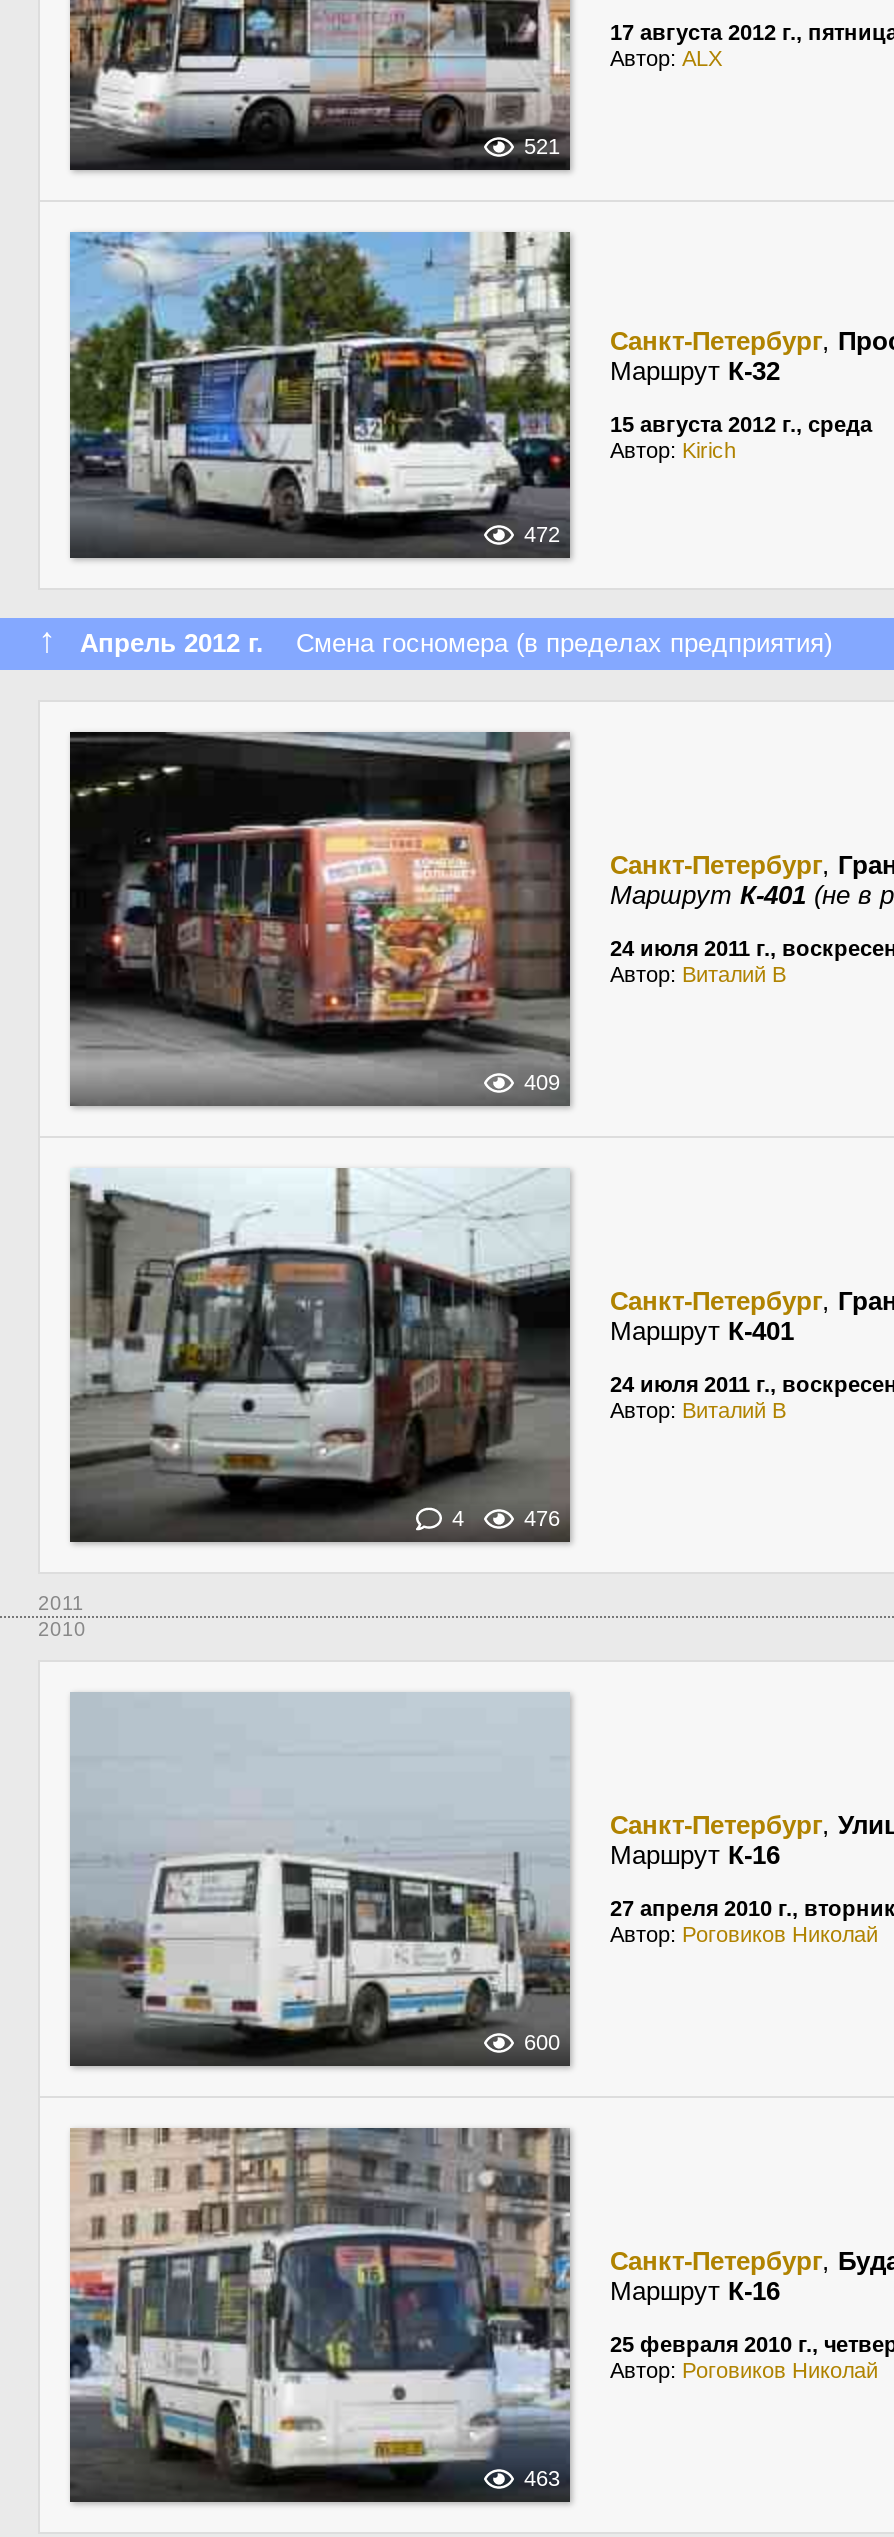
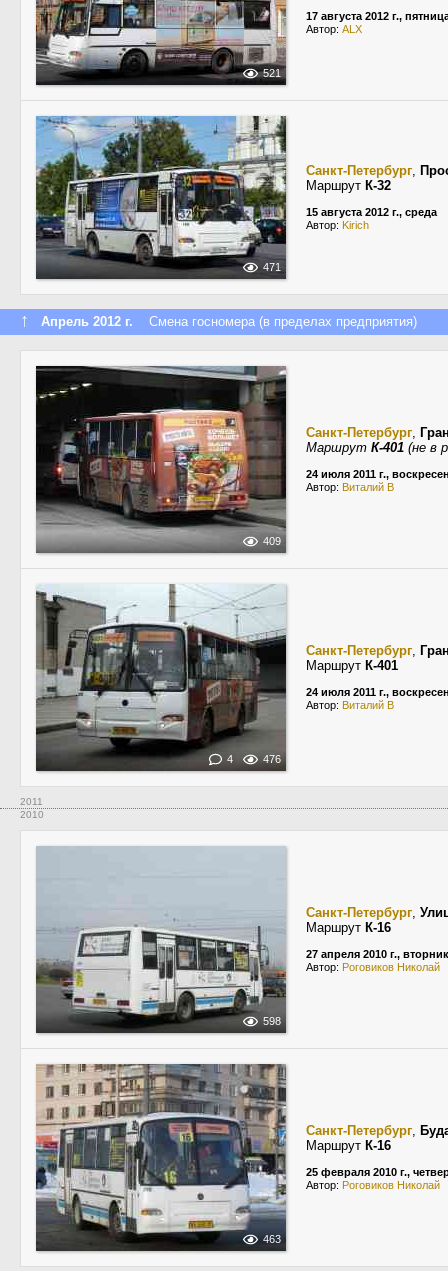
- 472
+ 471

- 600
+ 598
